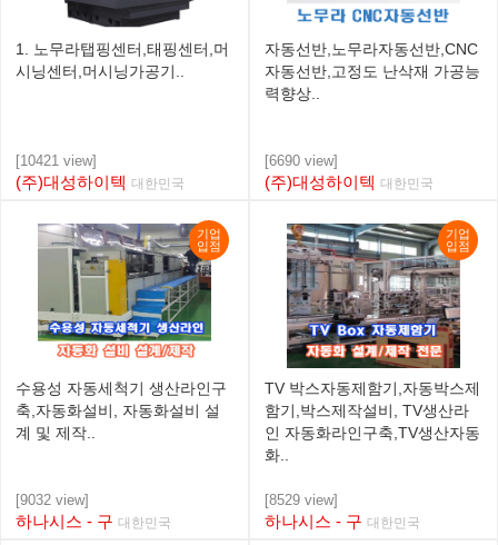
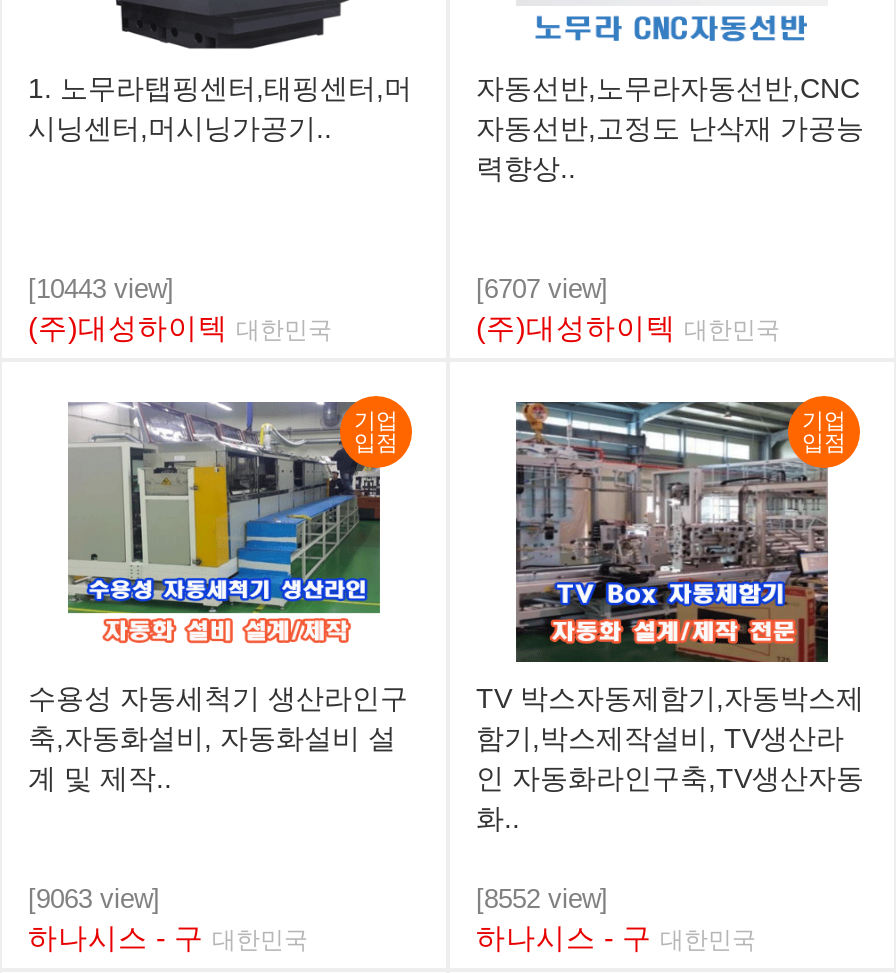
- [10421 view]
+ [10443 view]

- [6690 view]
+ [6707 view]

- [9032 view]
+ [9063 view]

- [8529 view]
+ [8552 view]
